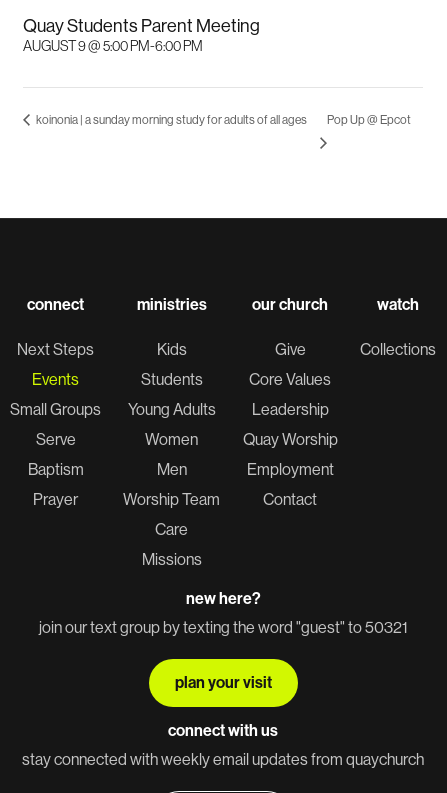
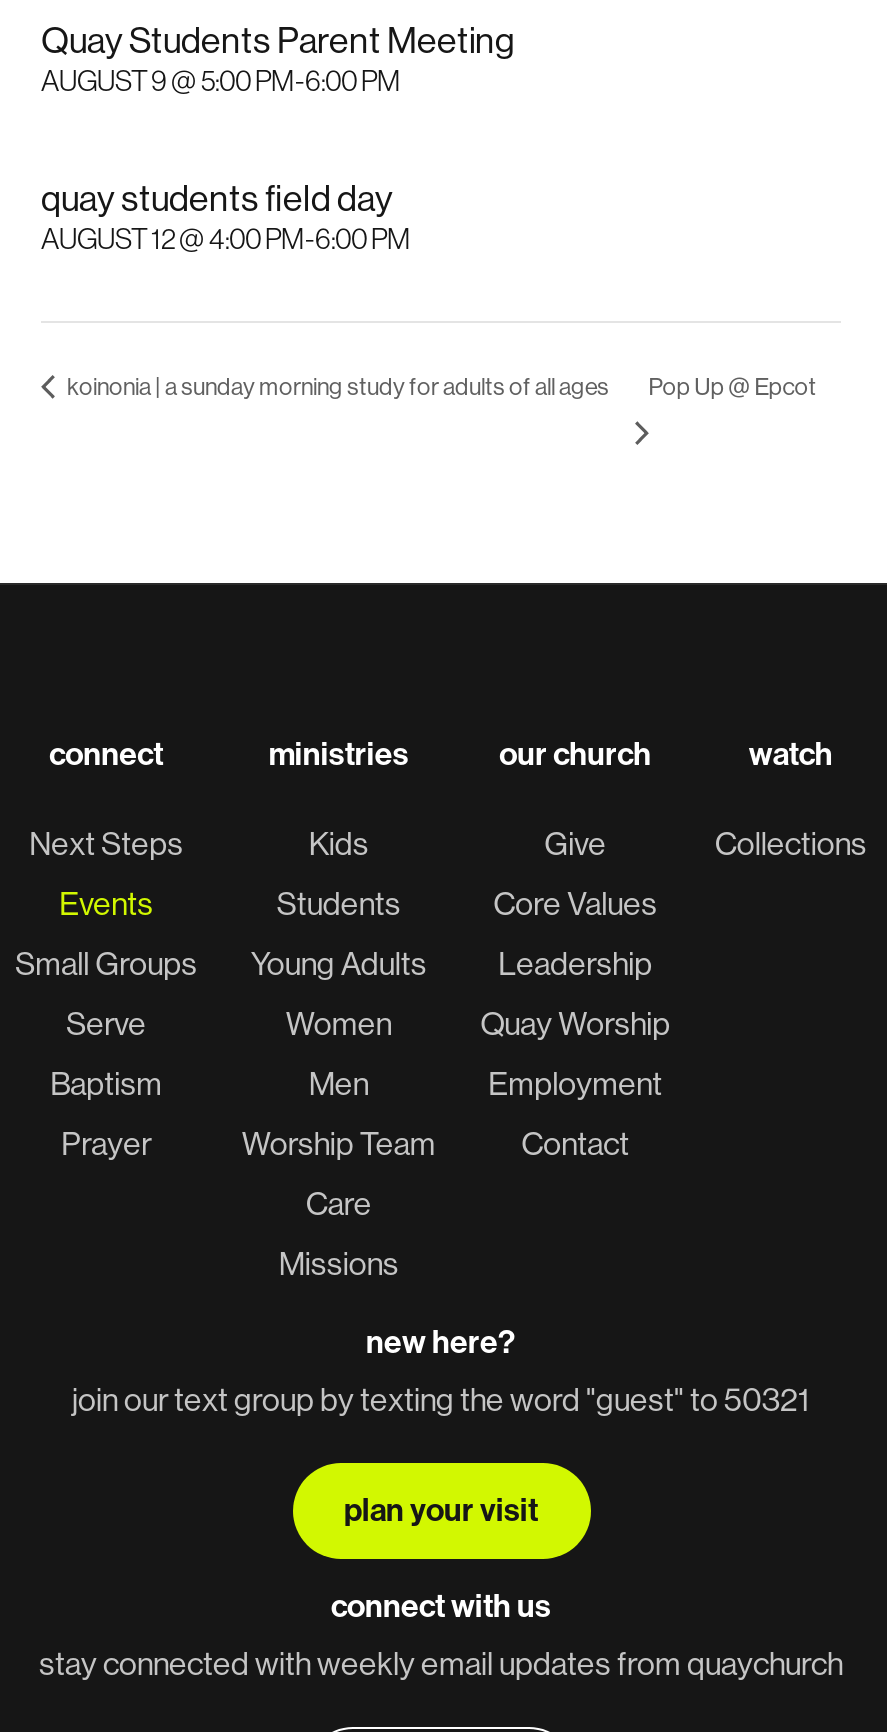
+ quay students field day
+ AUGUST 12 @ 4:00 PM-6:00 PM
